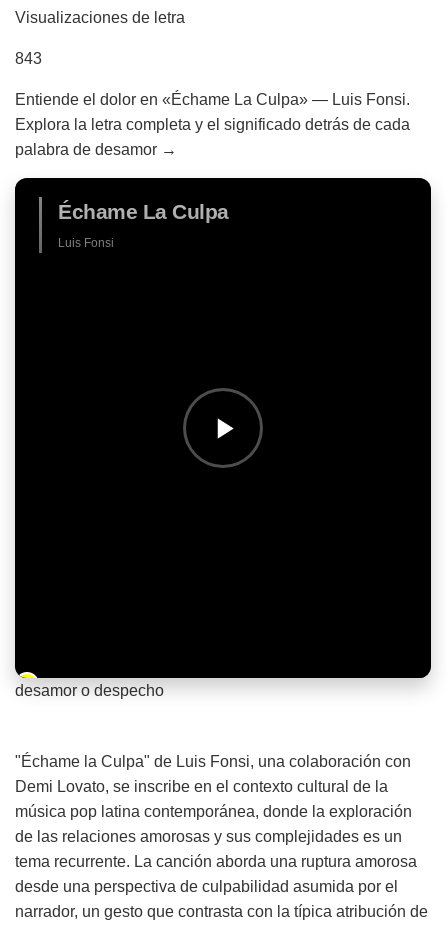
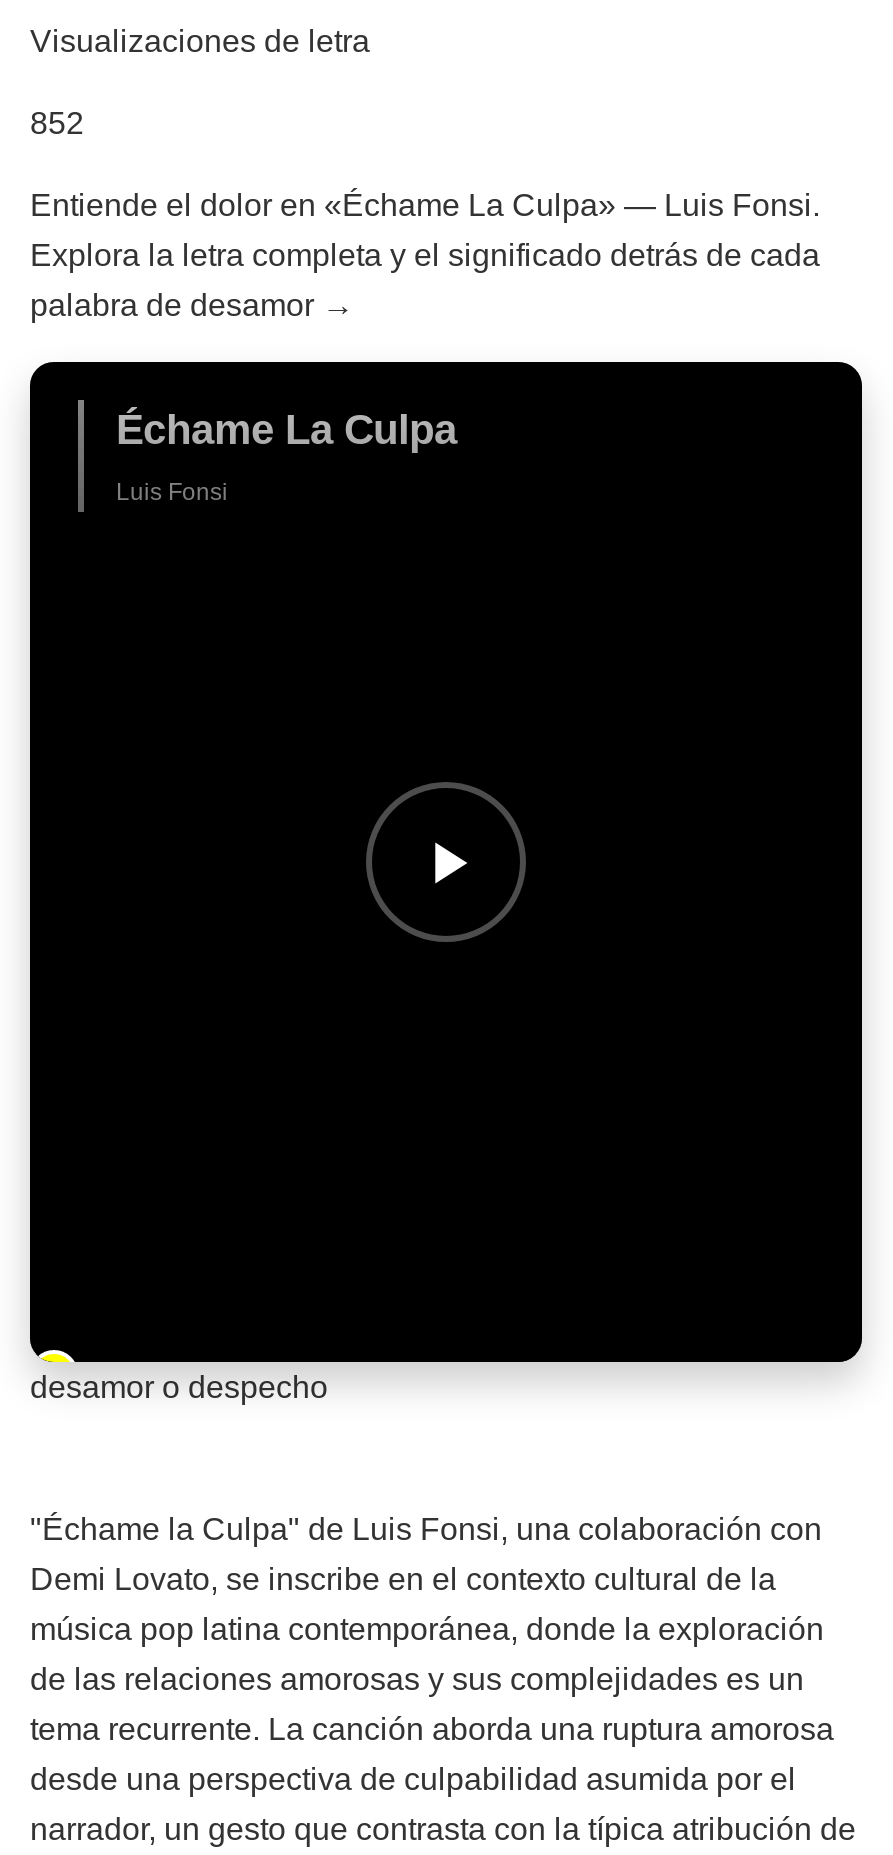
- 843
+ 852
